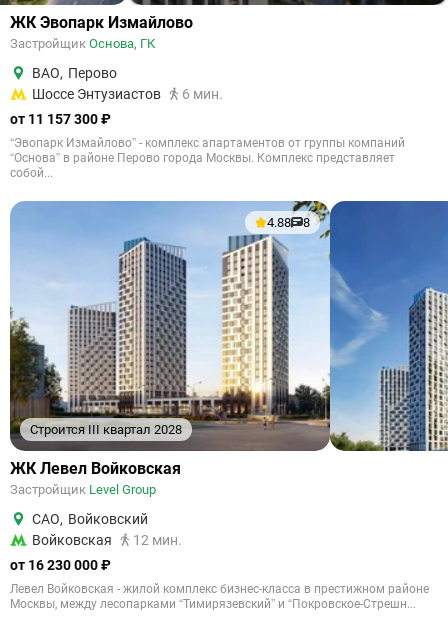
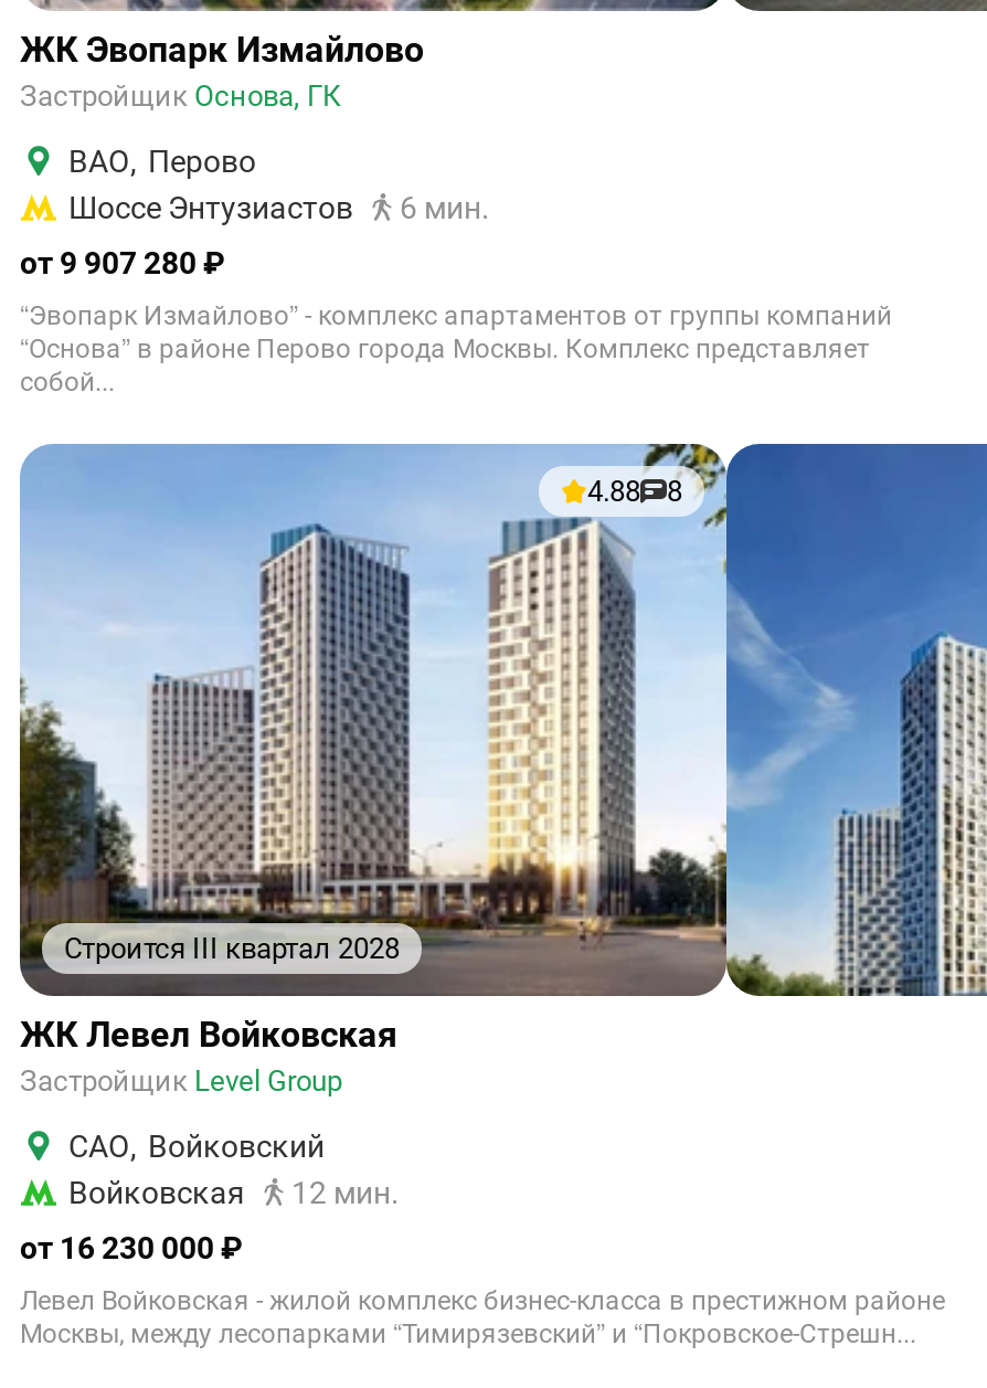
- от 11 157 300 ₽
+ от 9 907 280 ₽
